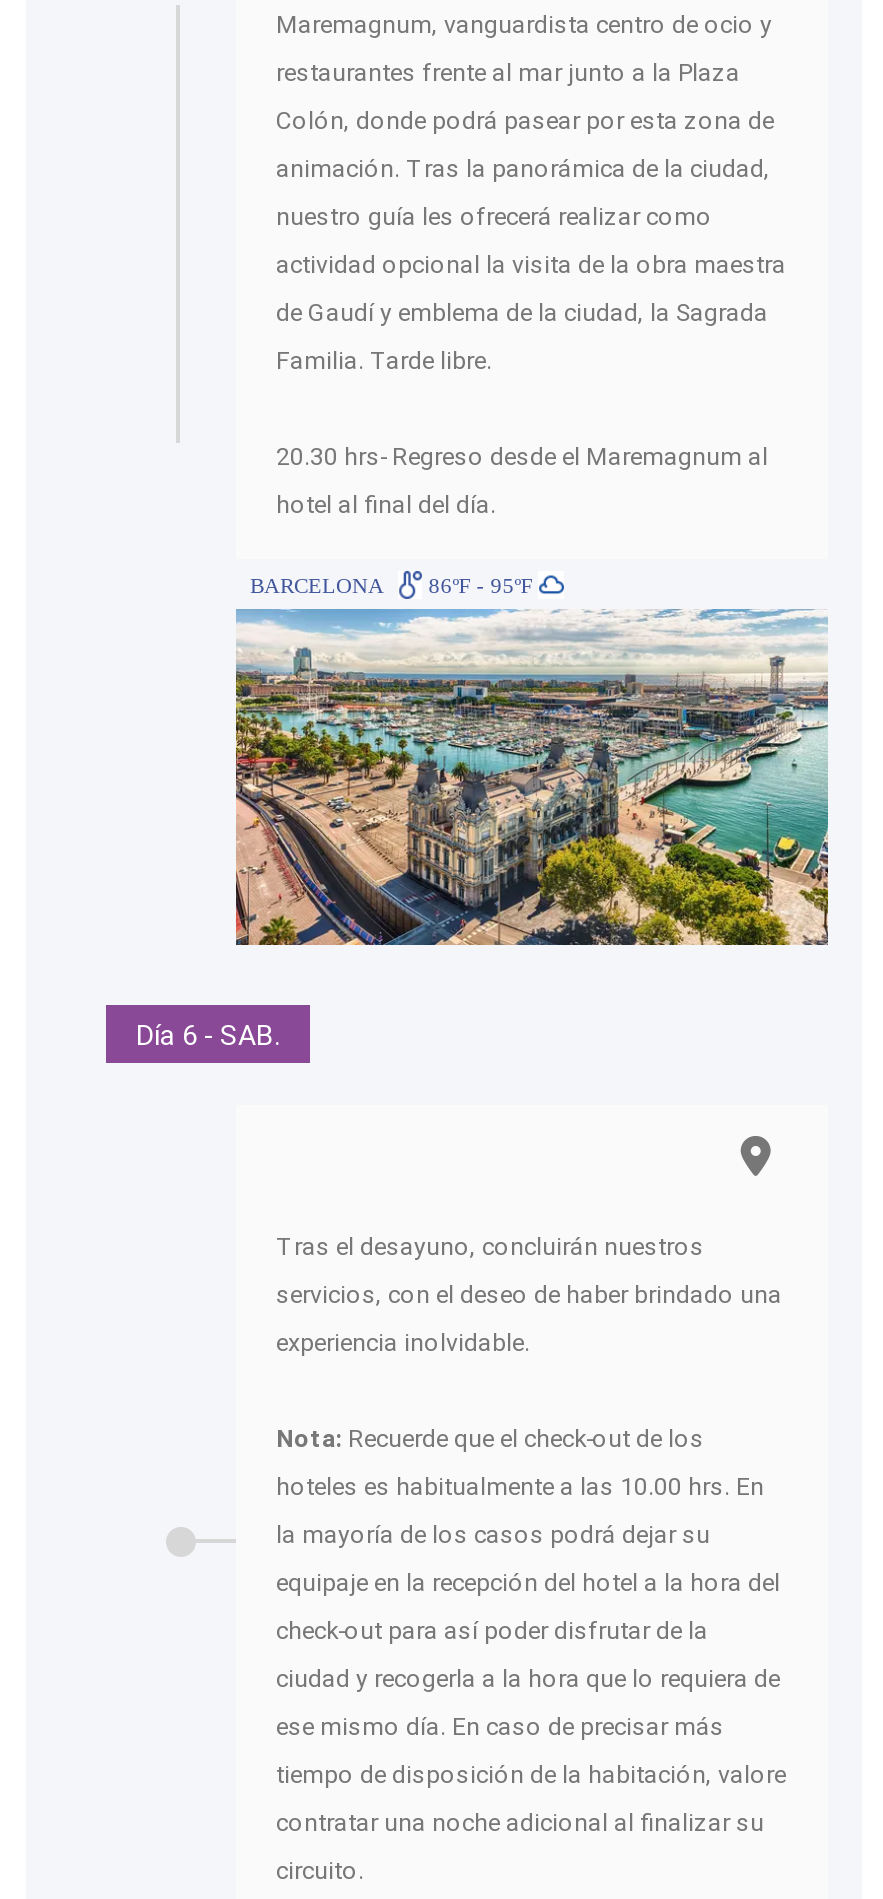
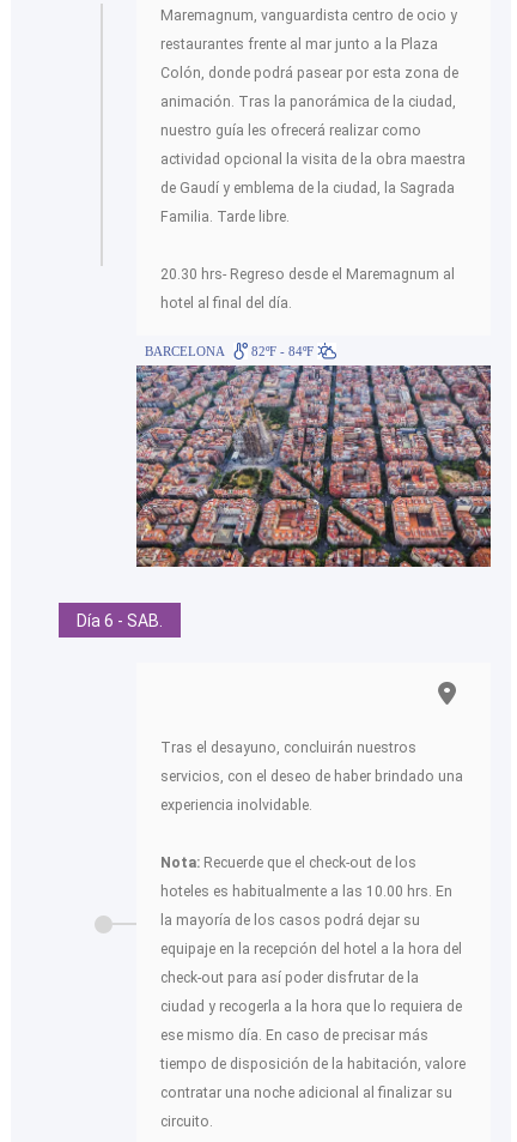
- BARCELONA 86ºF - 95ºF
+ BARCELONA 82ºF - 84ºF

- [image]
+ [image]
